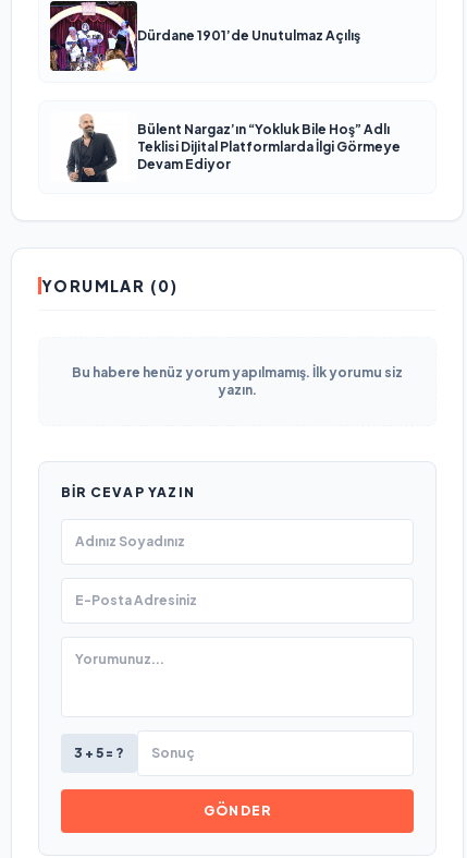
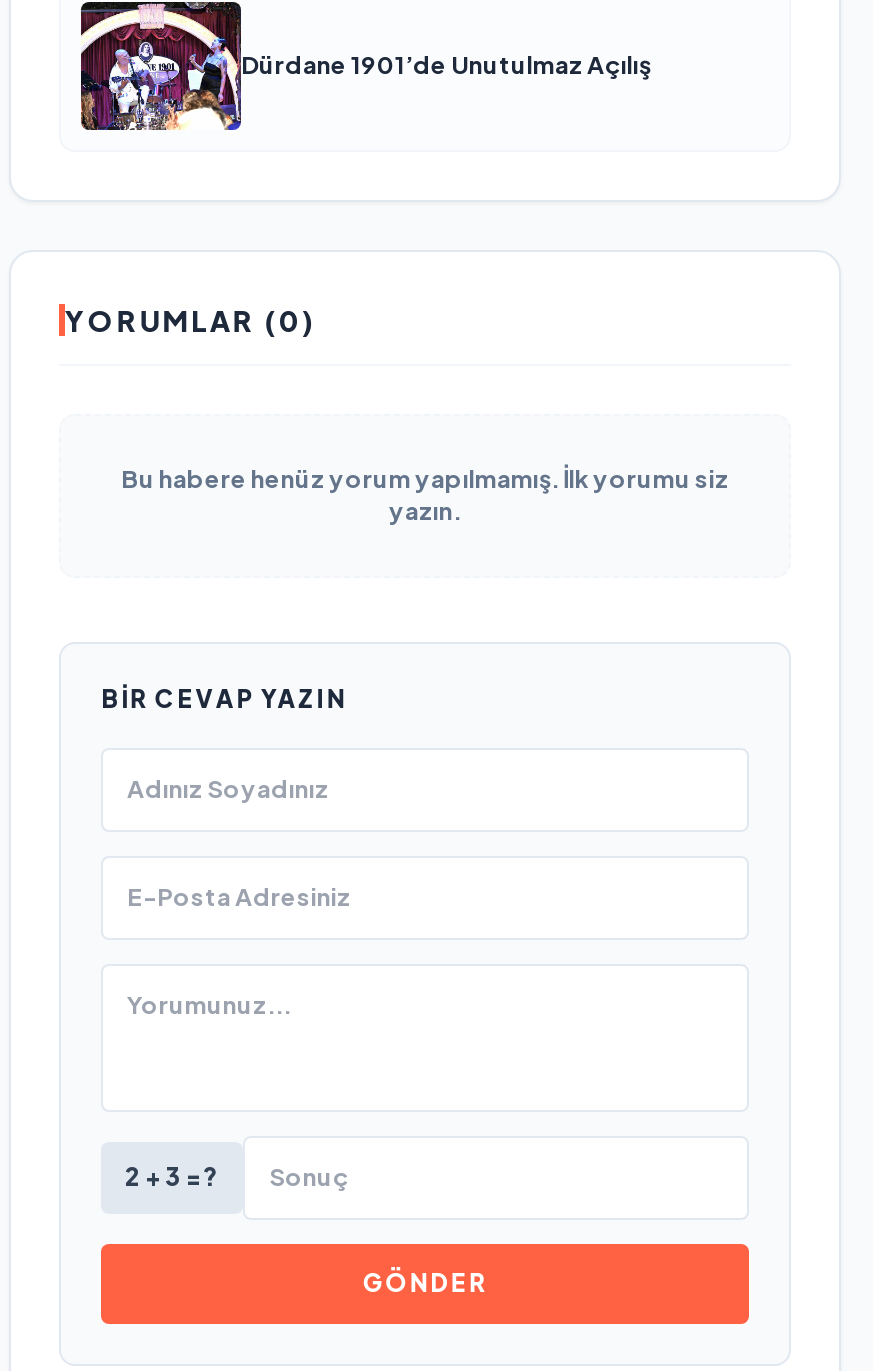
- [image]
- Bülent Nargaz’ın “Yokluk Bile Hoş” Adlı
- Teklisi Dijital Platformlarda İlgi Görmeye
- Devam Ediyor

- 3 + 5 = ?
+ 2 + 3 = ?
